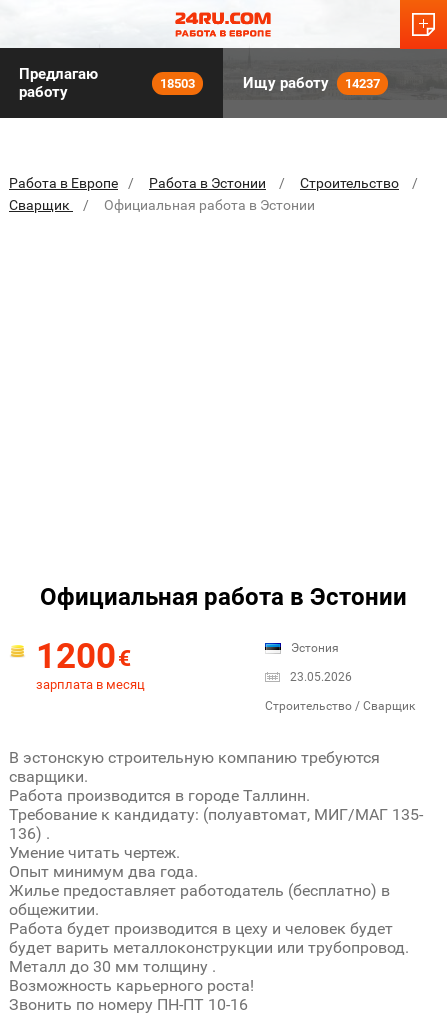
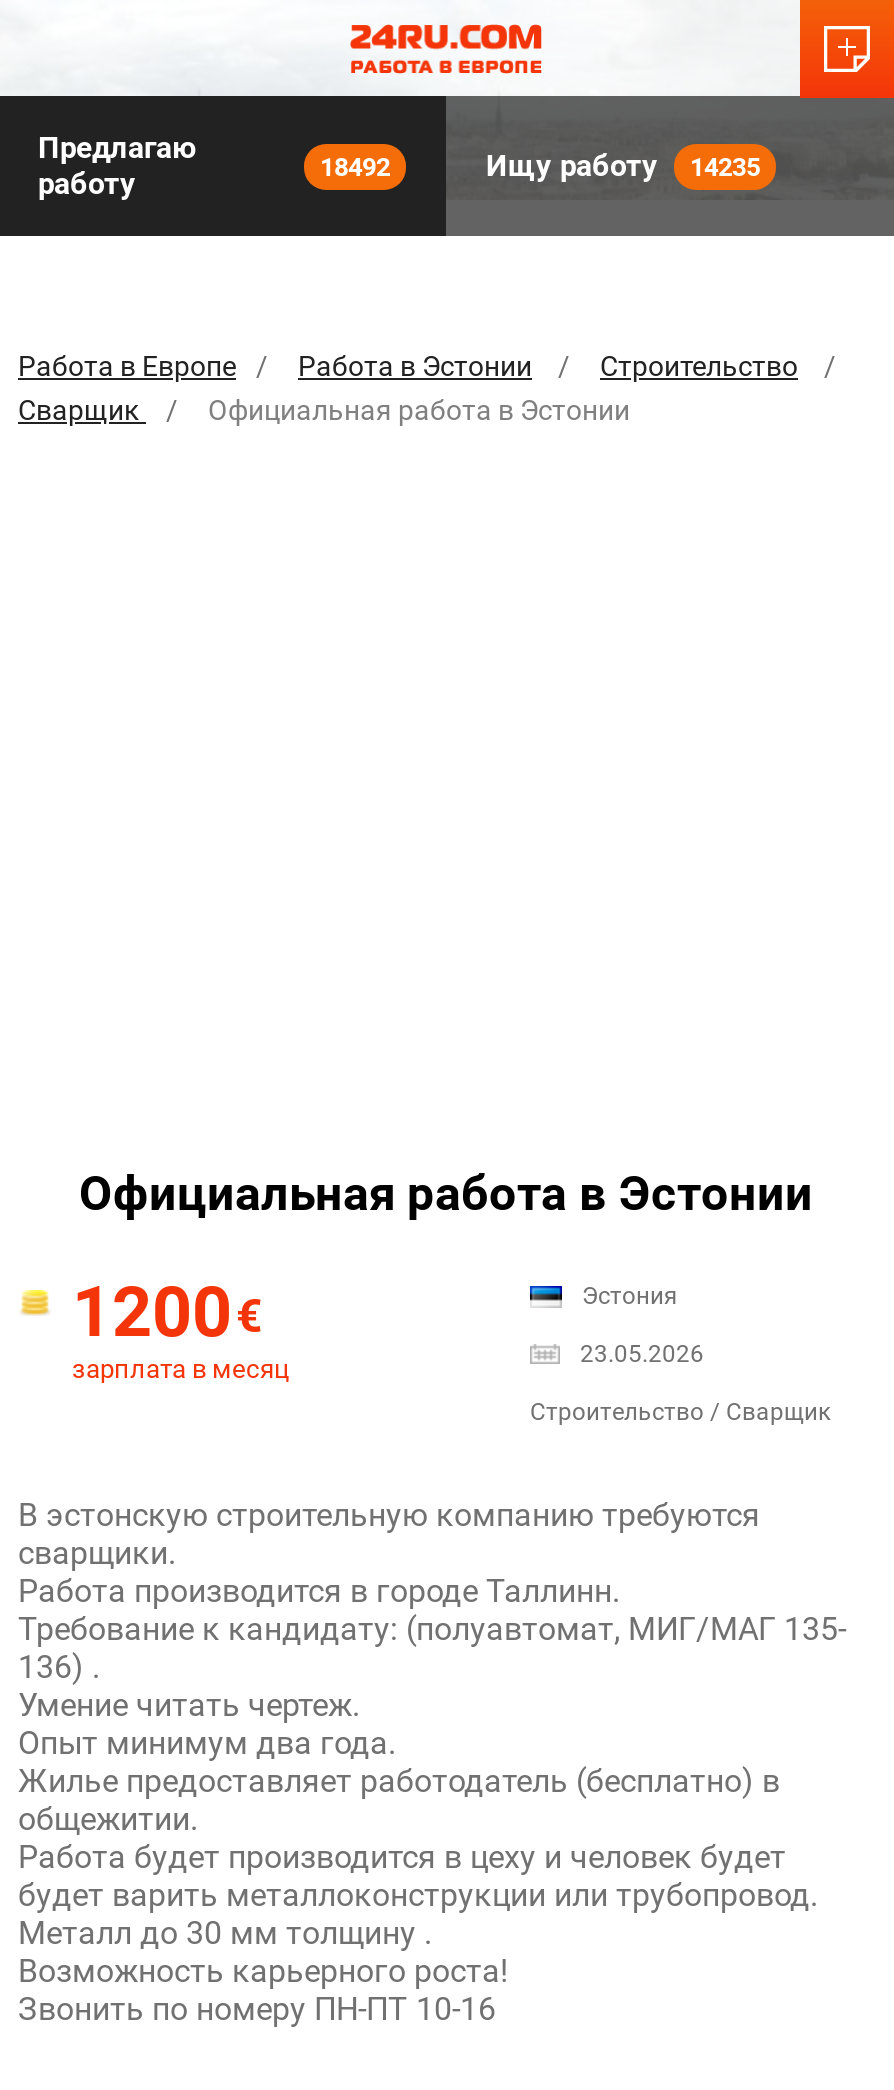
- 18503
+ 18492

- Ищу работу 14237
+ Ищу работу 14235
